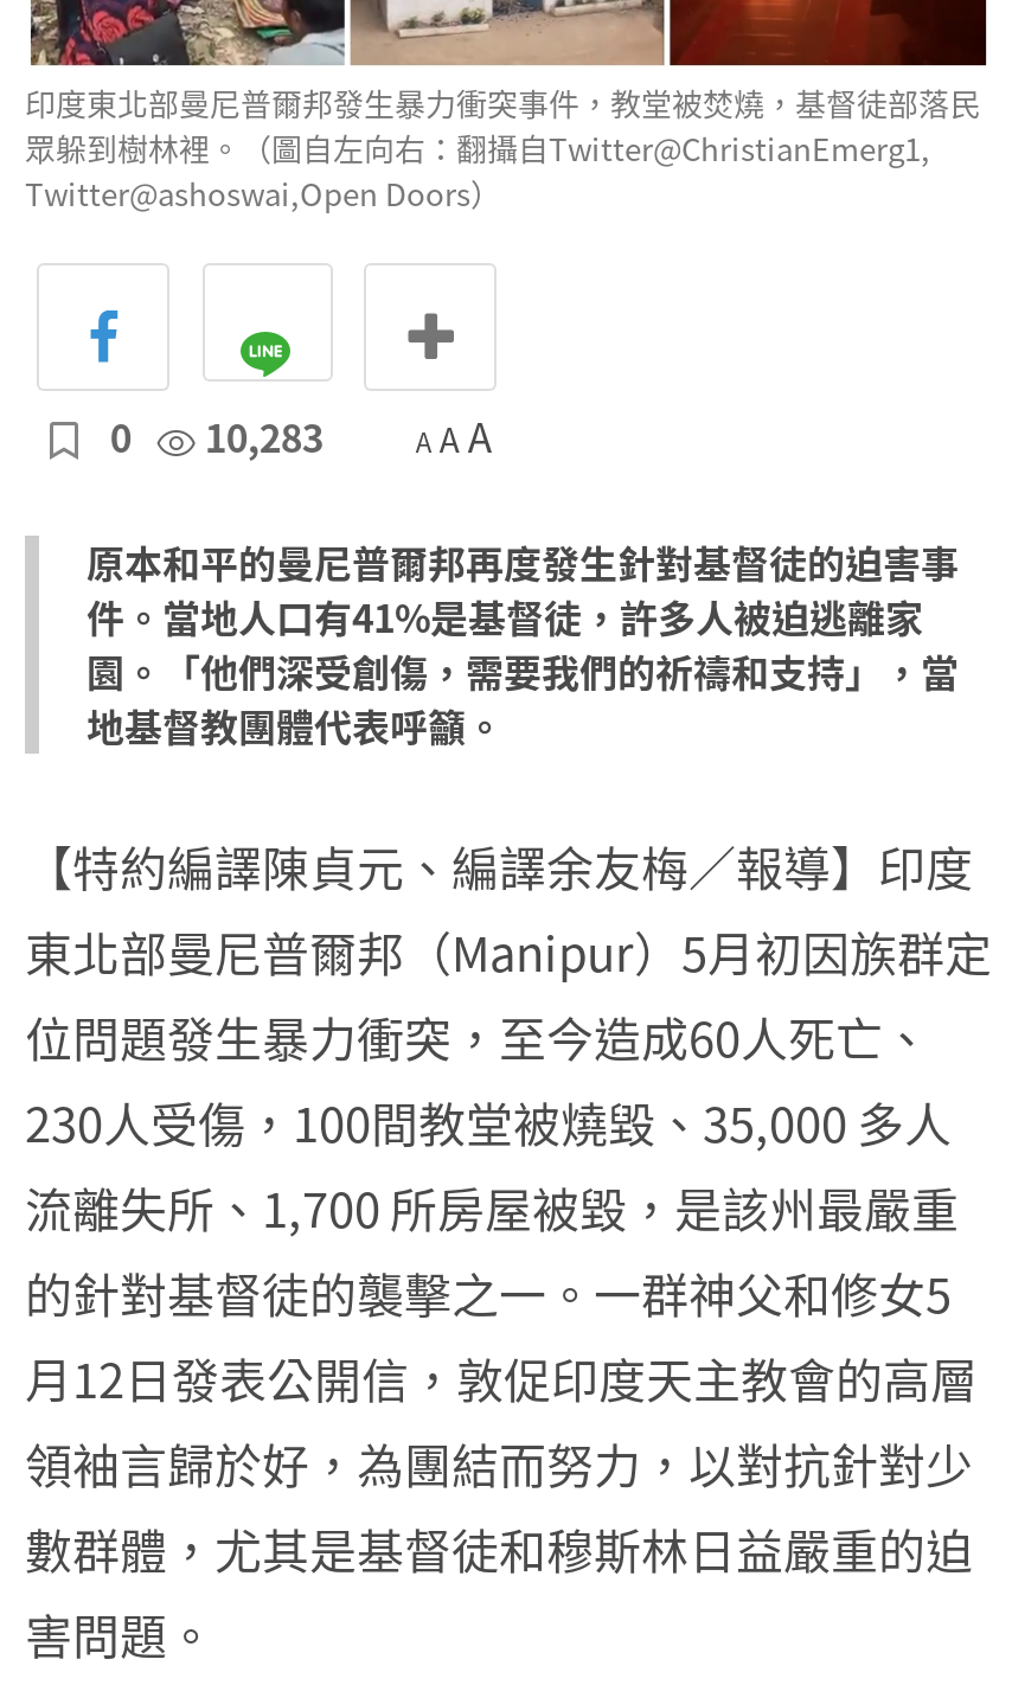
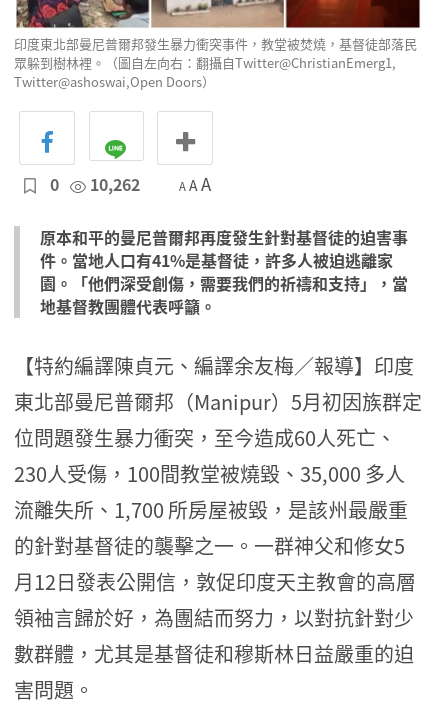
- 0 10,283 A A A
+ 0 10,262 A A A
